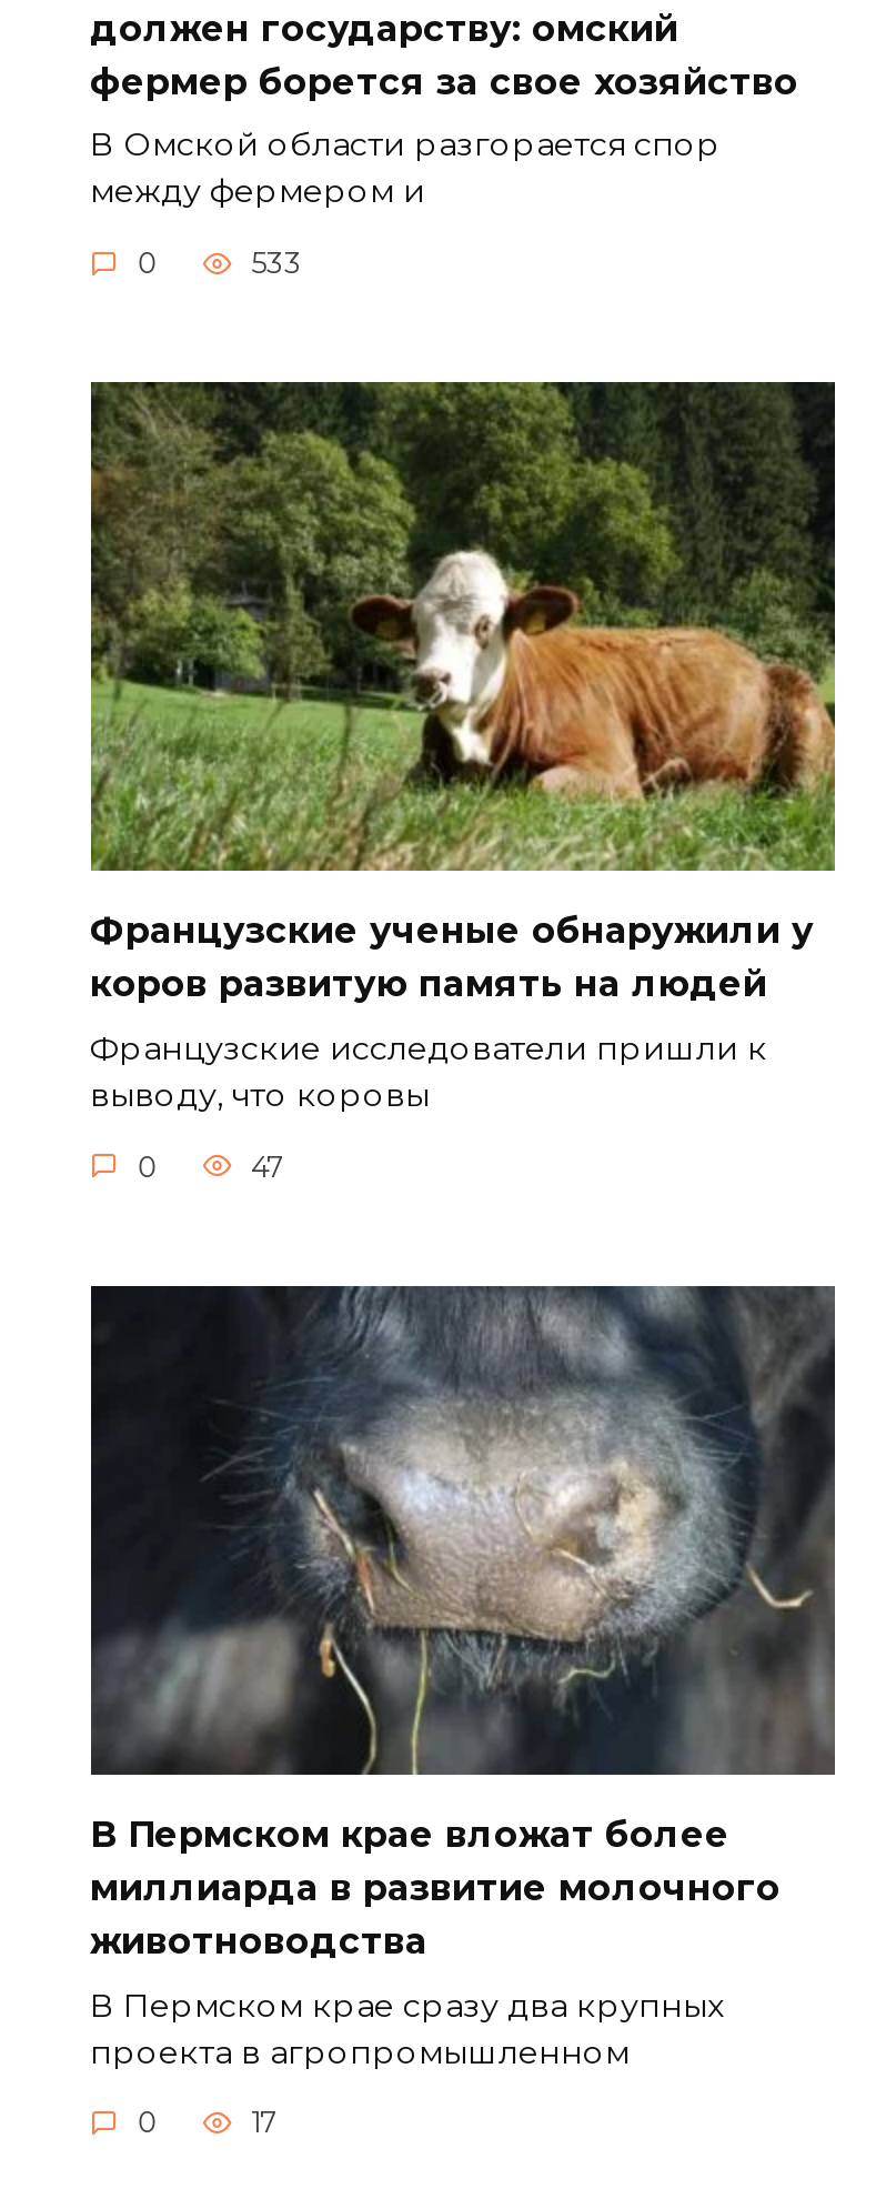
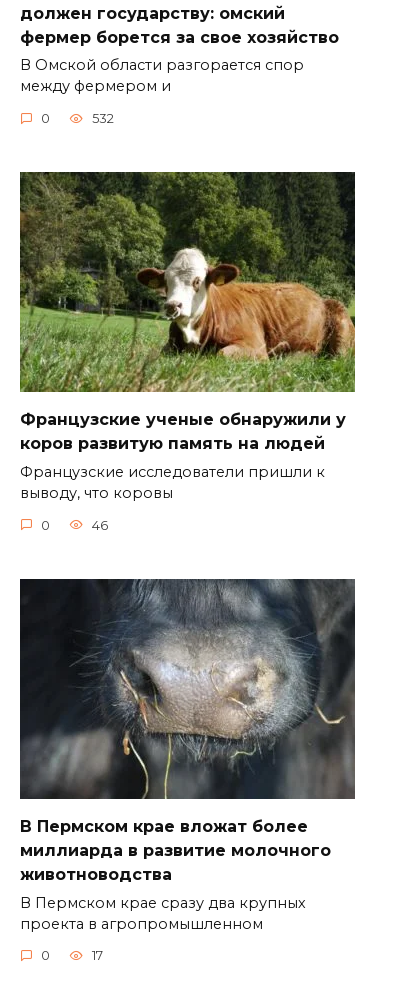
- 533
+ 532

- 47
+ 46
